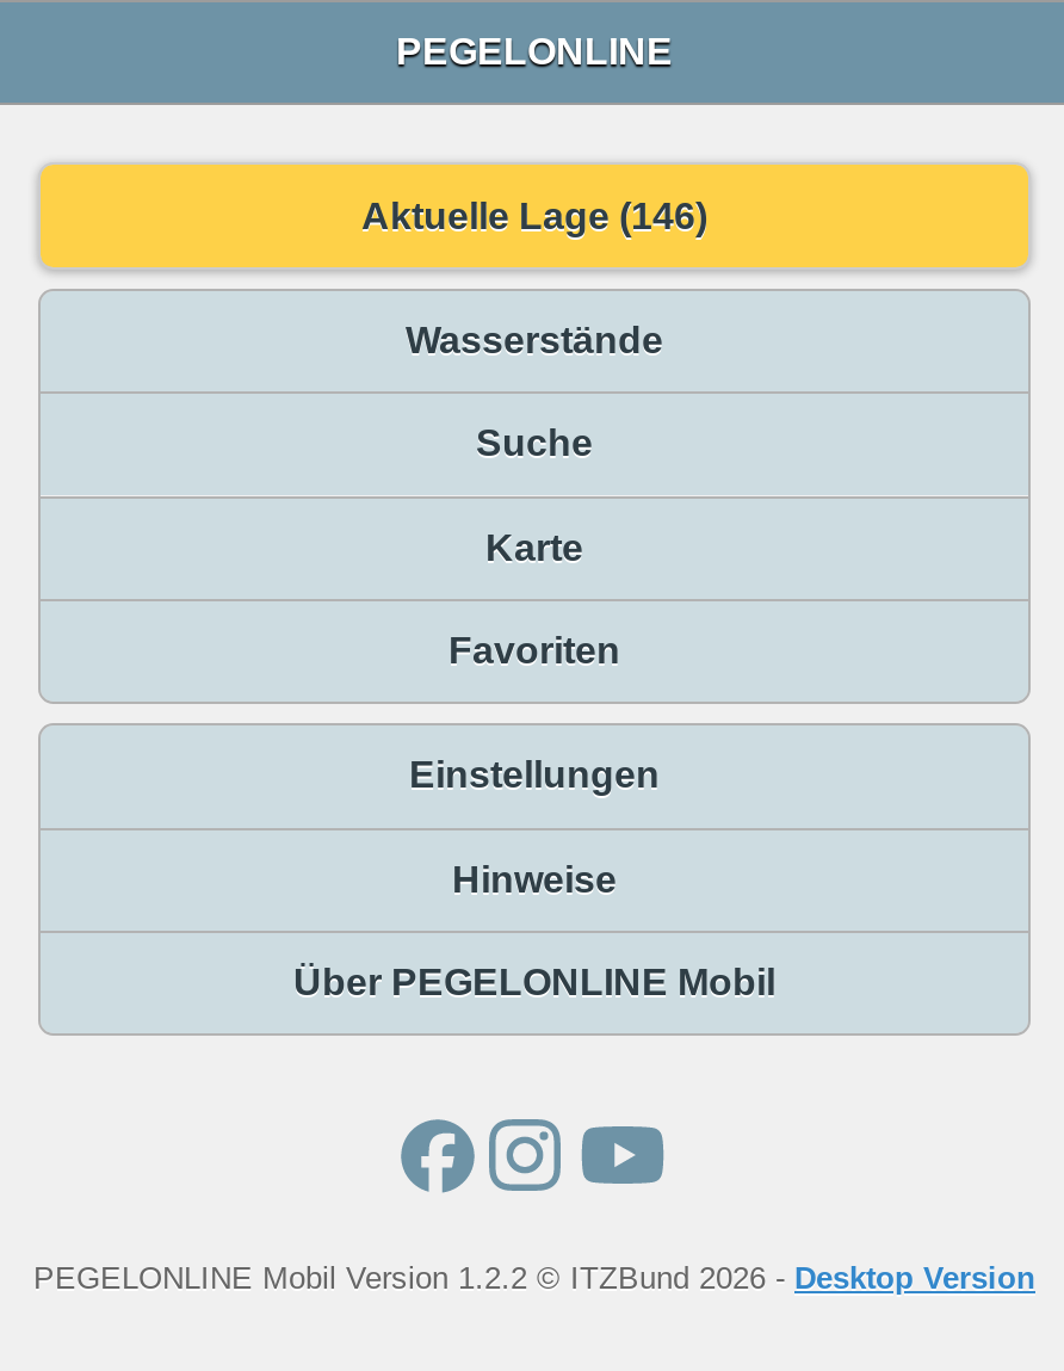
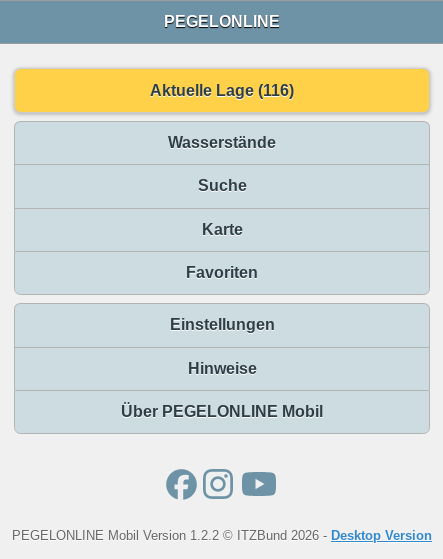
- Aktuelle Lage (146)
+ Aktuelle Lage (116)
